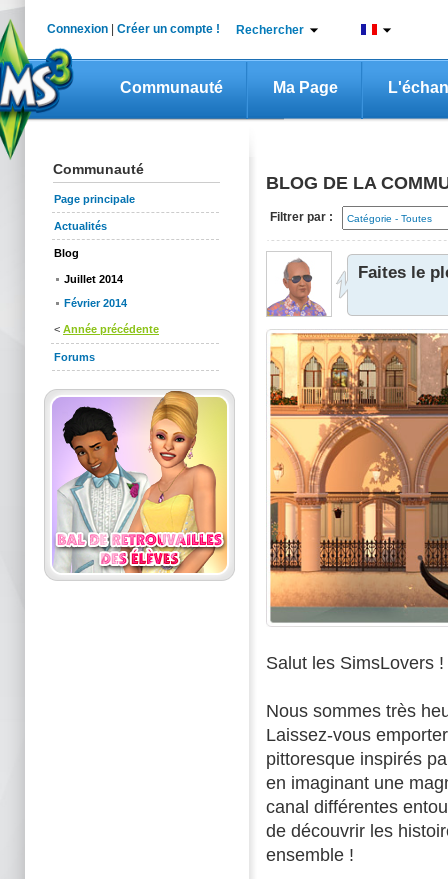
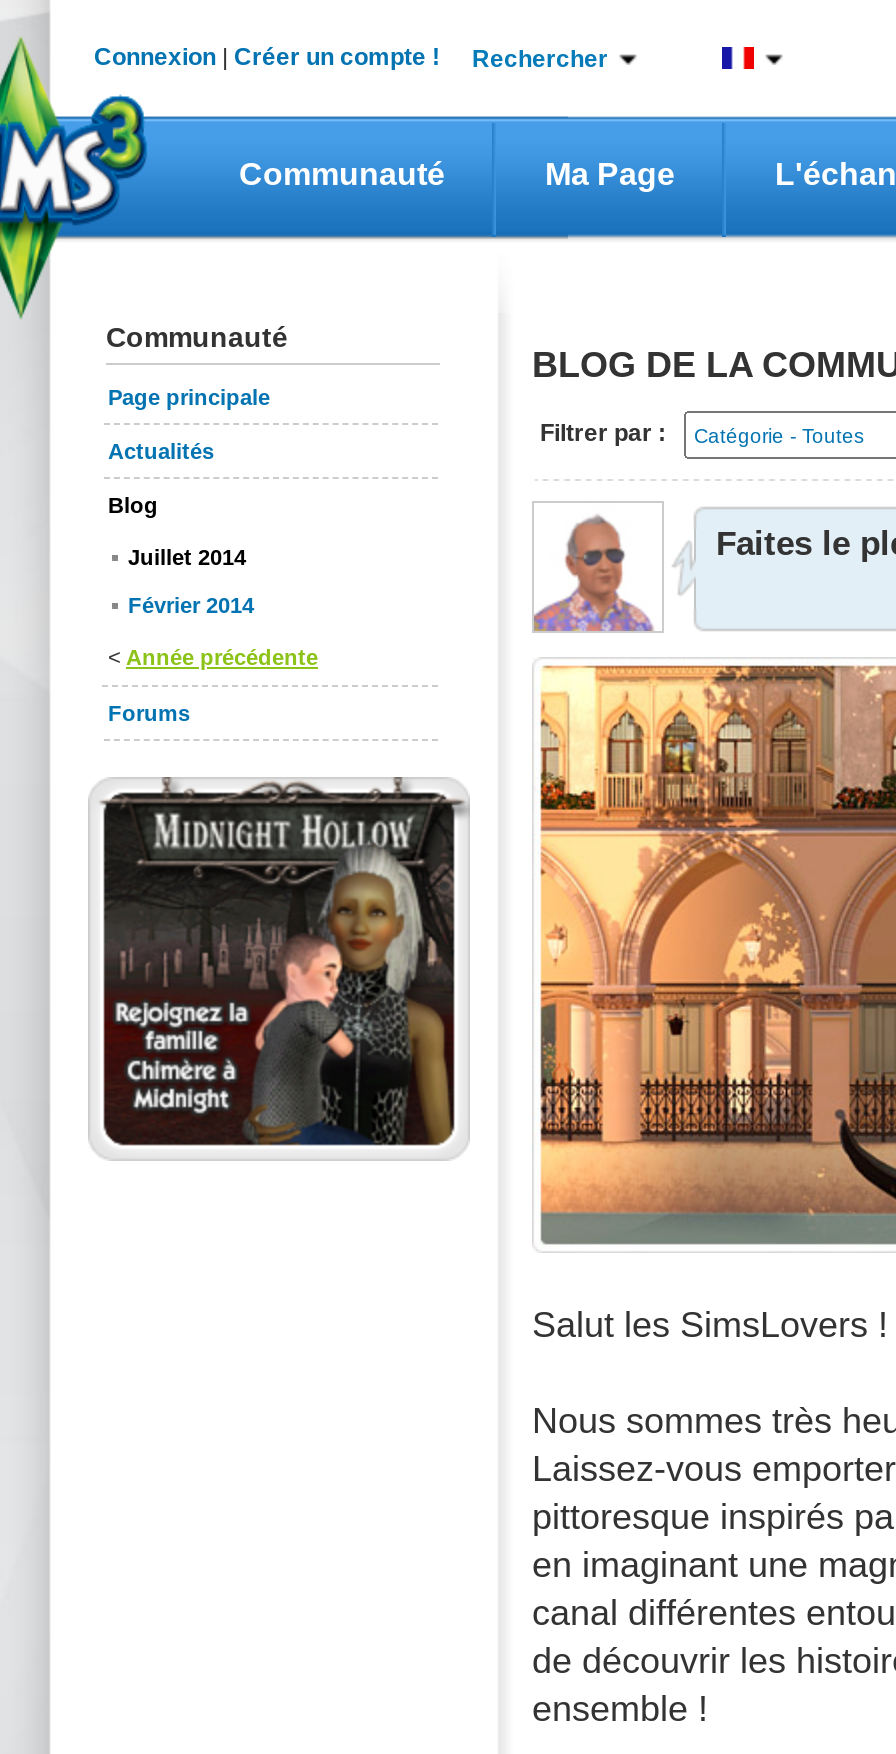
- [image]
+ [image]
